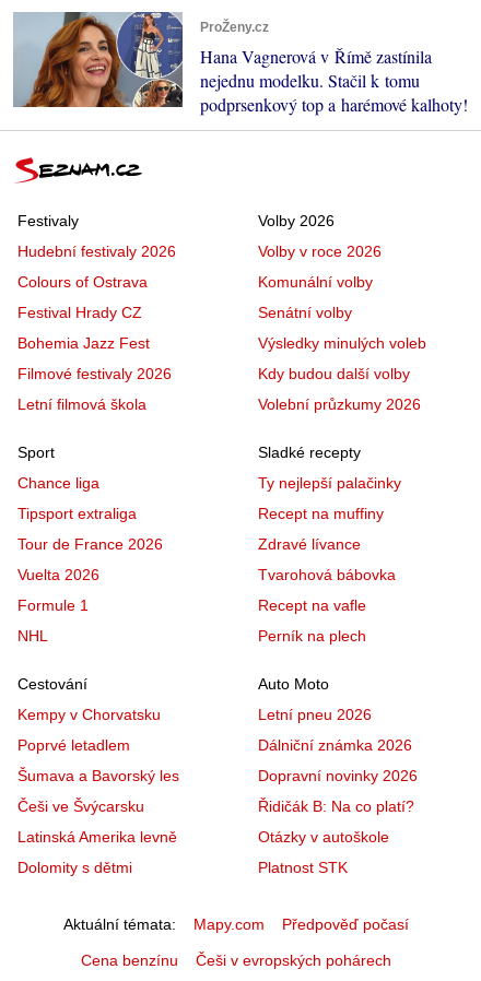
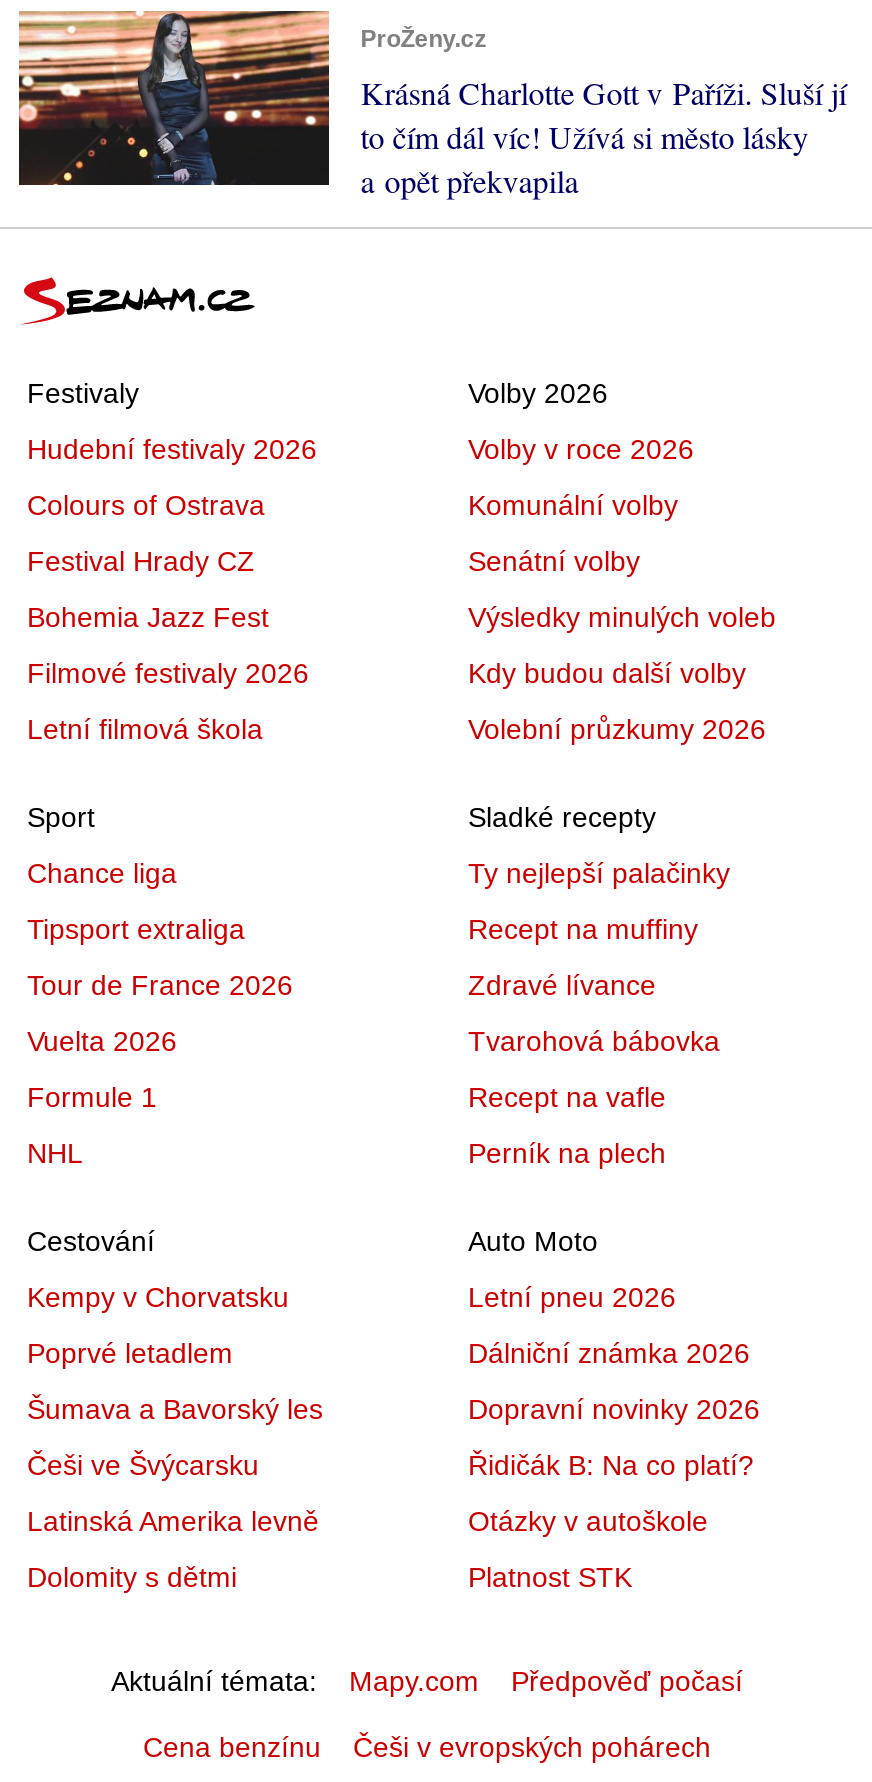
- [image]
- Hana Vagnerová v Římě zastínila
- nejednu modelku. Stačil k tomu
- podprsenkový top a harémové kalhoty!
+ [image]
+ Krásná Charlotte Gott v Paříži. Sluší jí
+ to čím dál víc! Užívá si město lásky
+ a opět překvapila
